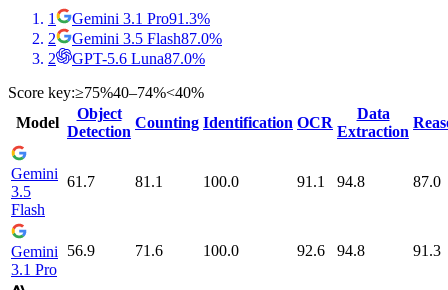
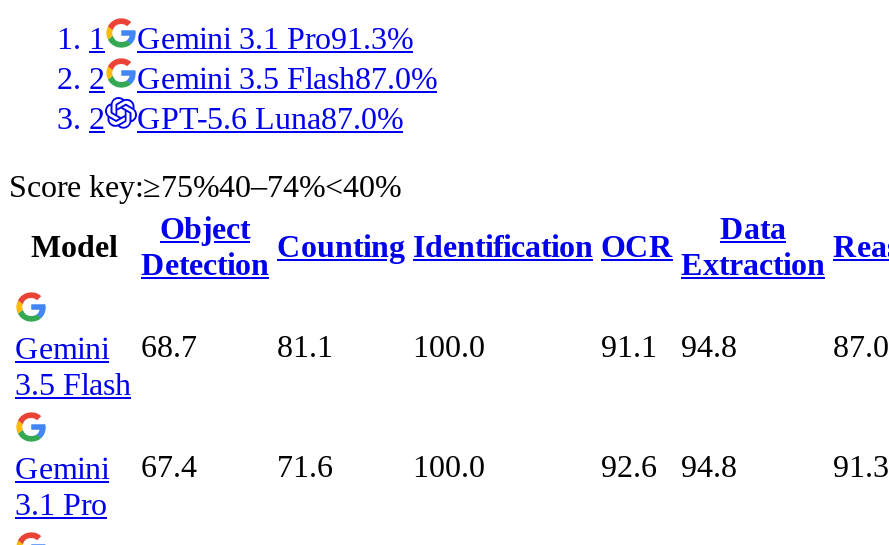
- Gemini 61.7
+ Gemini 68.7

- Gemini 56.9
+ Gemini 67.4
